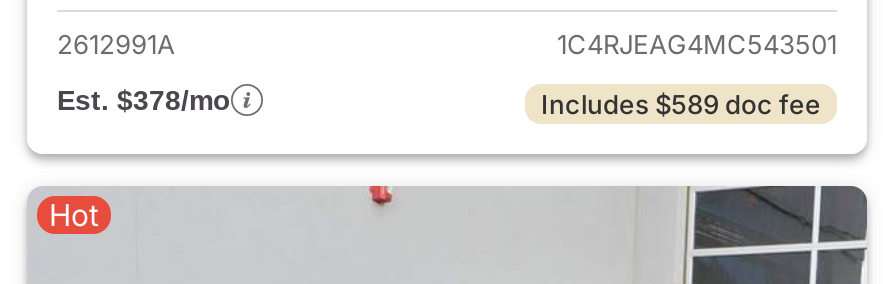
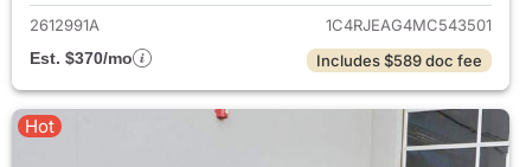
- Est. $378/mo
+ Est. $370/mo
